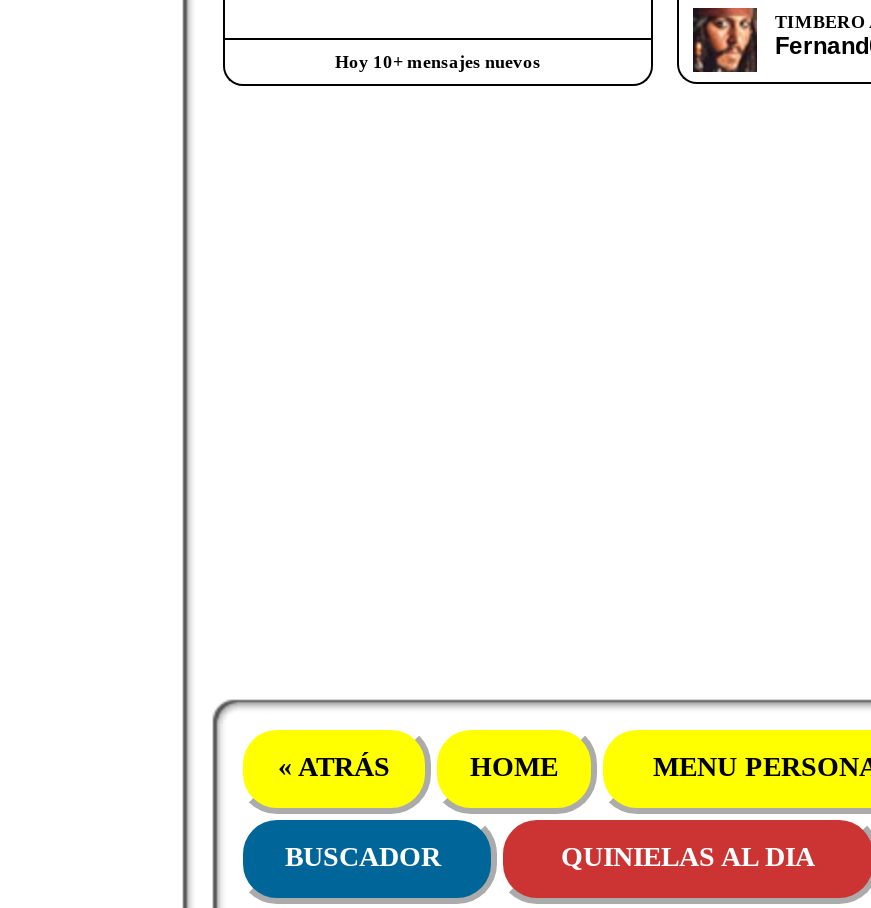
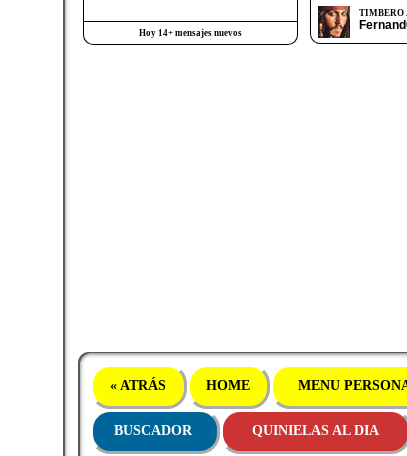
- Hoy 10+ mensajes nuevos
+ Hoy 14+ mensajes nuevos
